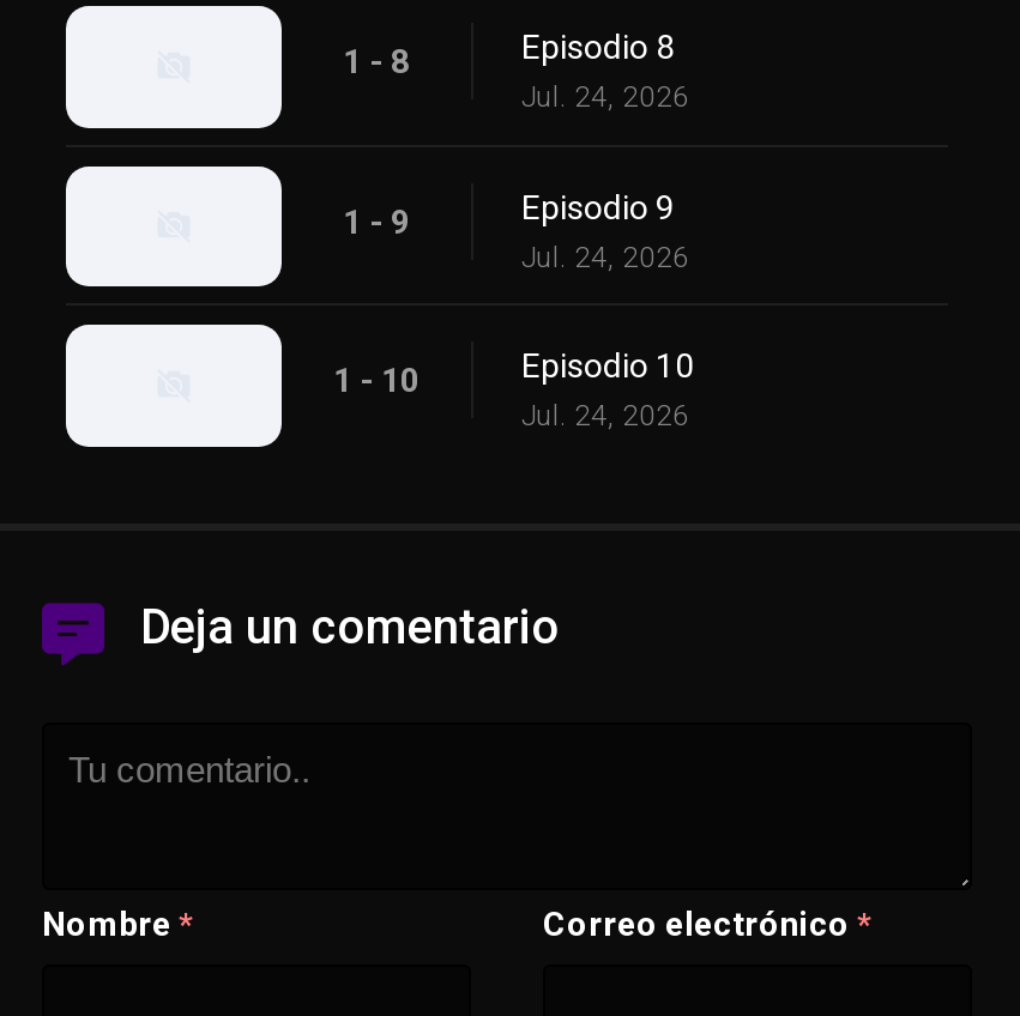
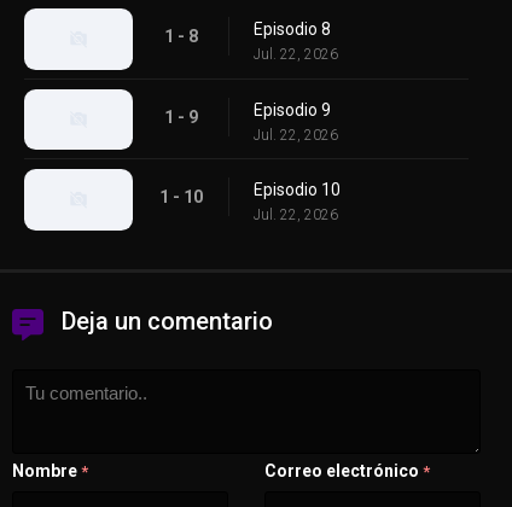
- Jul. 24, 2026
+ Jul. 22, 2026

- Jul. 24, 2026
+ Jul. 22, 2026

- Jul. 24, 2026
+ Jul. 22, 2026
